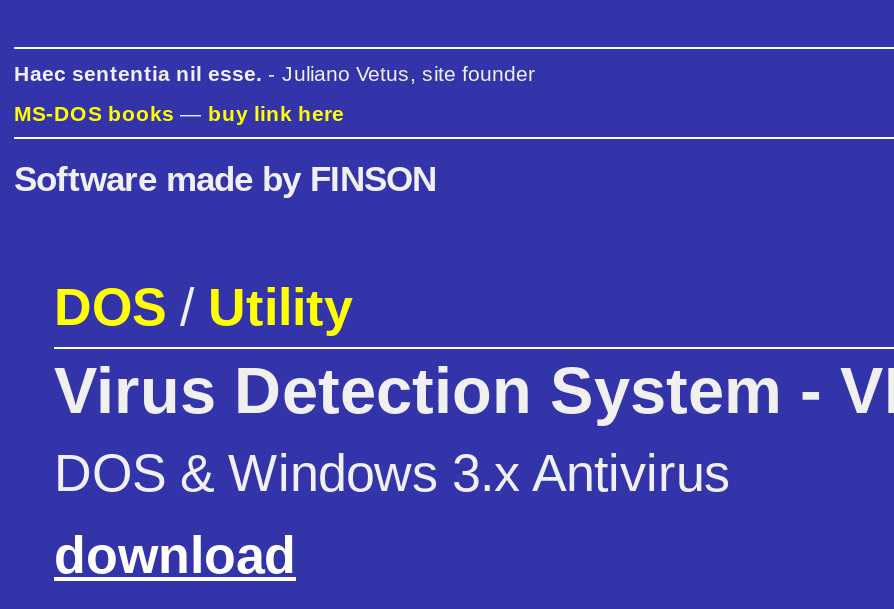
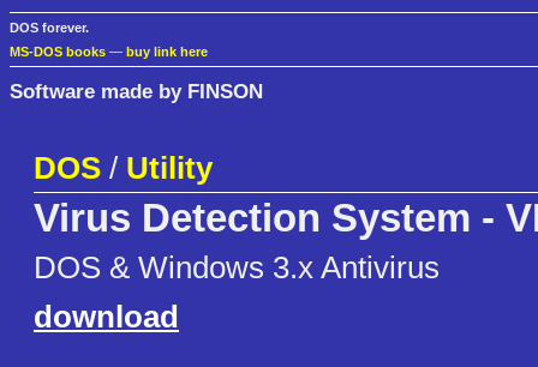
- Haec sententia nil esse. - Juliano Vetus, site founder
+ DOS forever.
